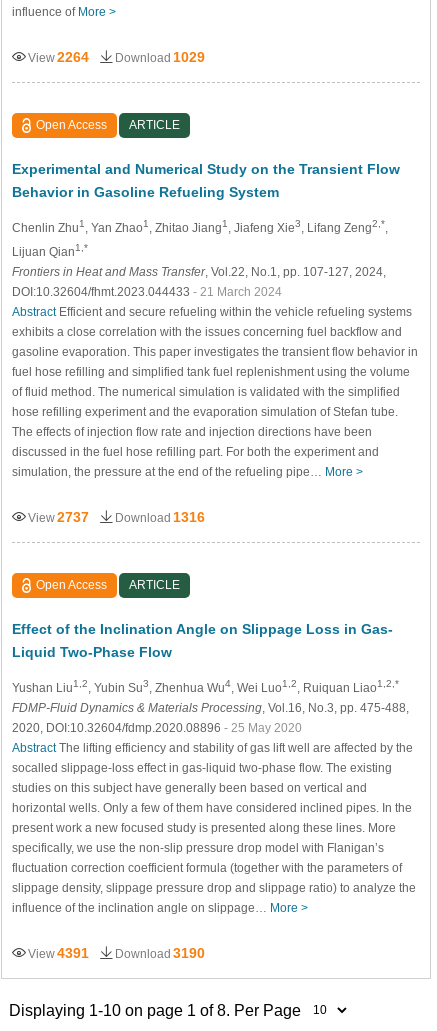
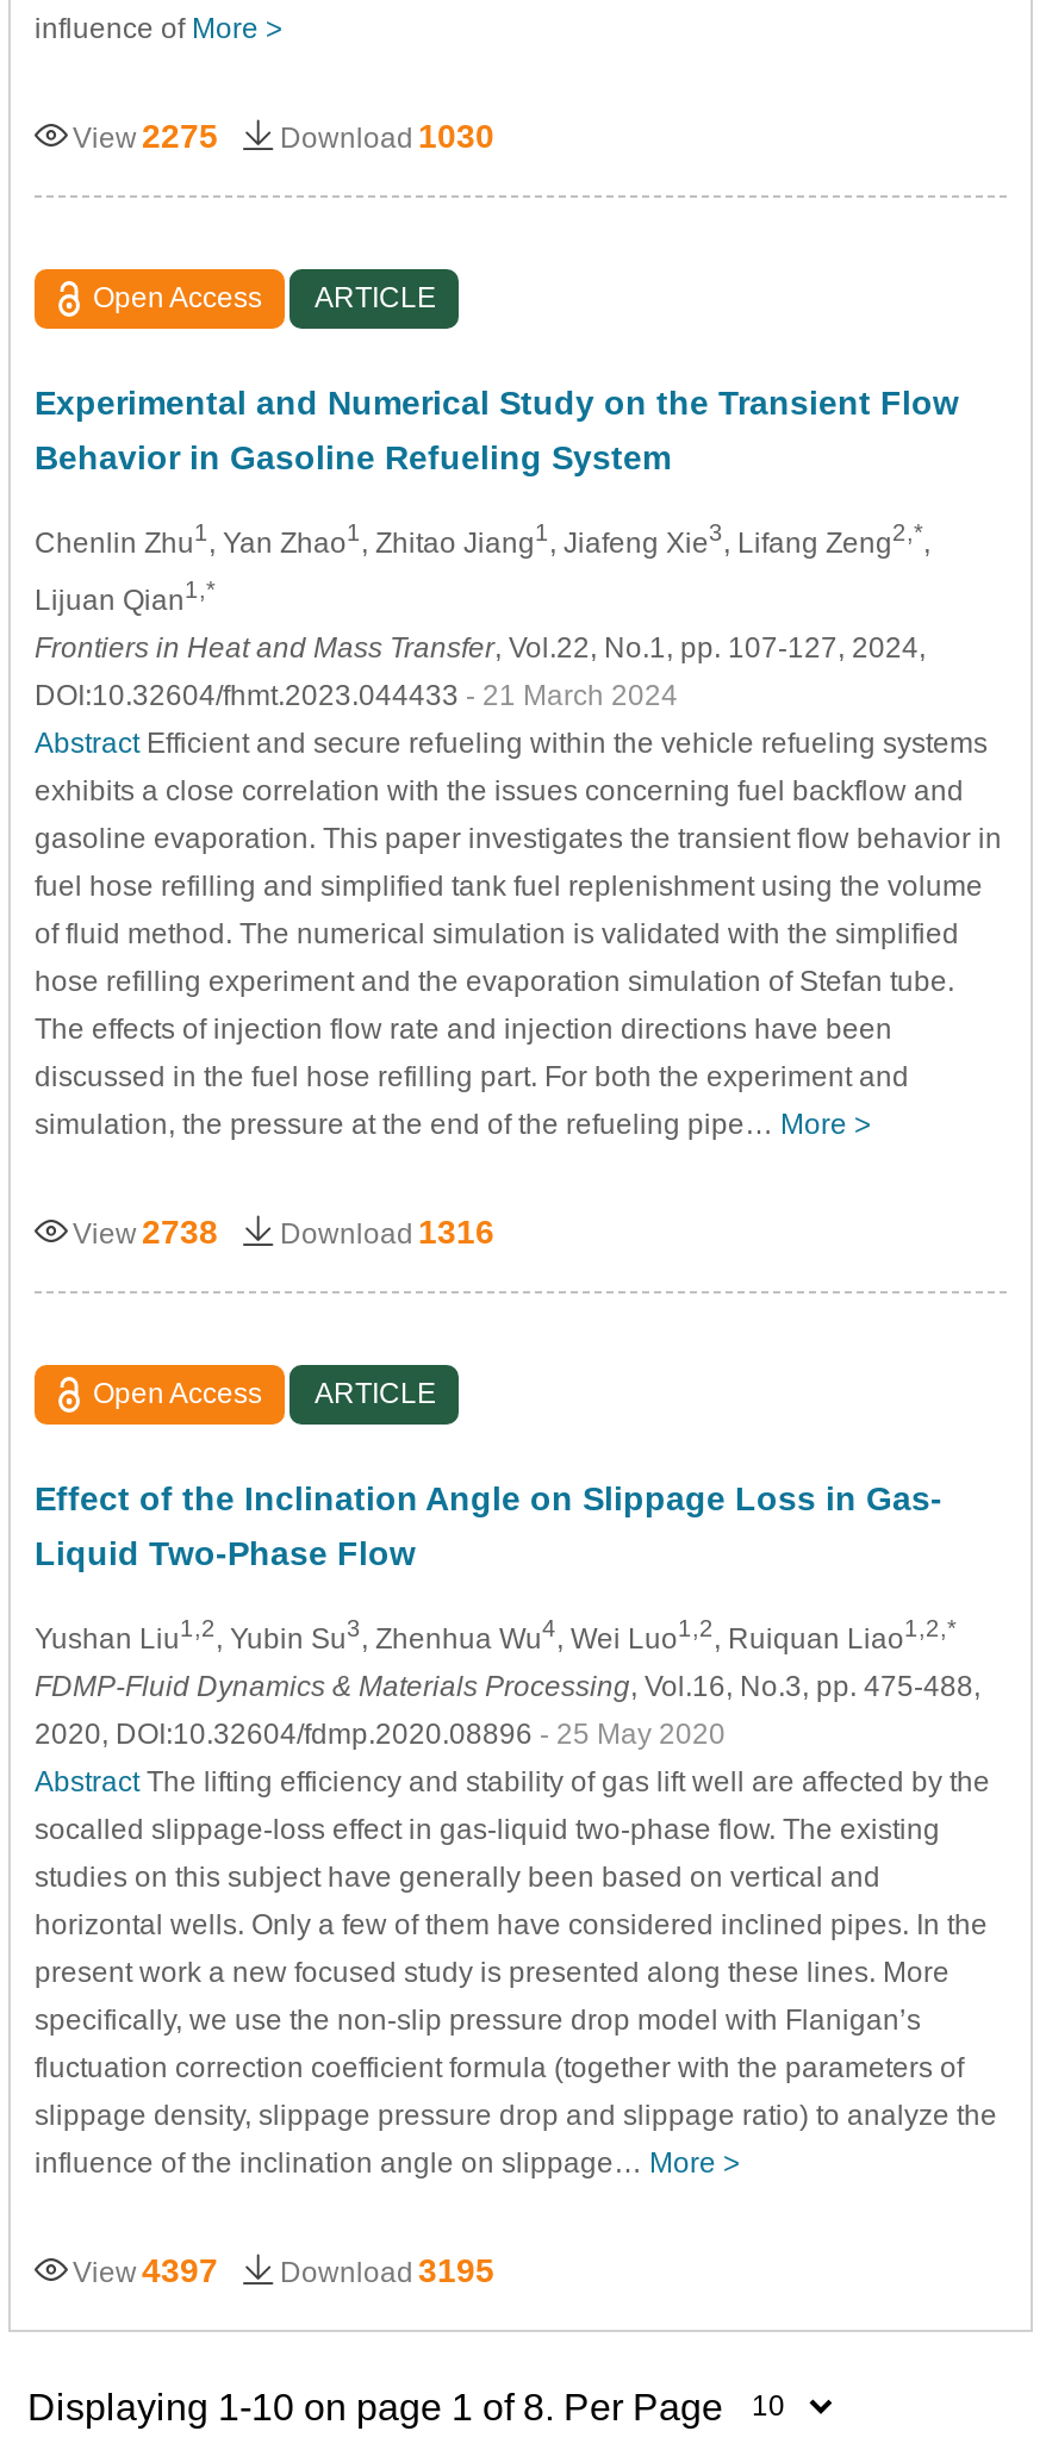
- View 2264
+ View 2275

- Download 1029
+ Download 1030

- View 2737 Download 1316
+ View 2738 Download 1316

- View 4391
+ View 4397

- Download 3190
+ Download 3195
